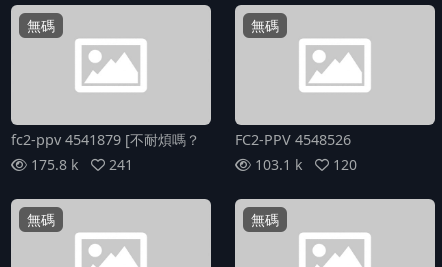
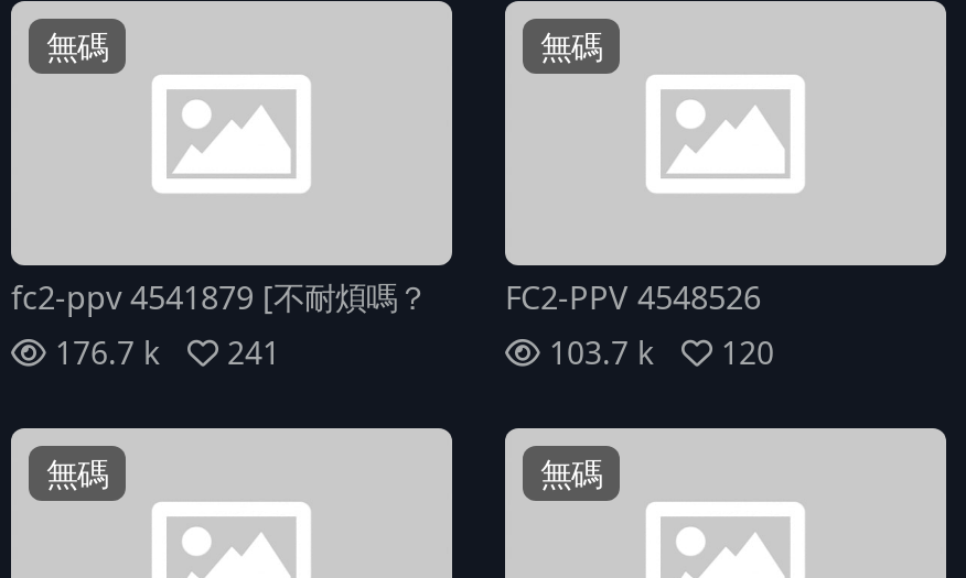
- 175.8 k 241
+ 176.7 k 241

- 103.1 k 120
+ 103.7 k 120
